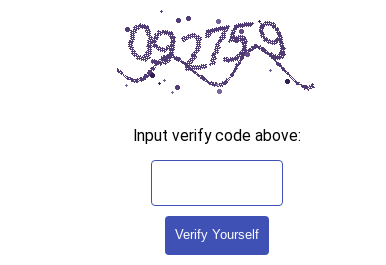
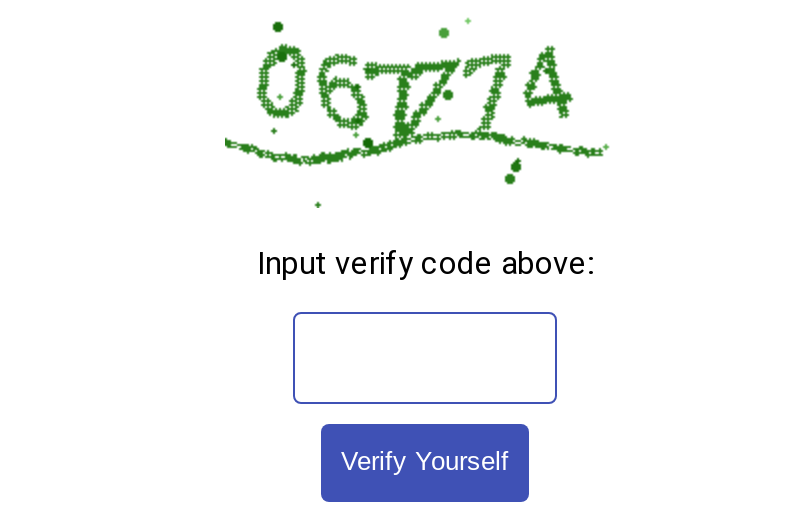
- [image]
+ [image]
